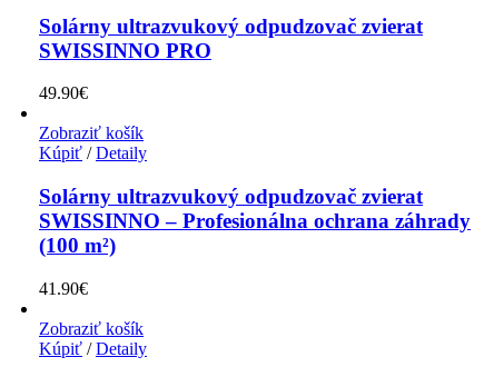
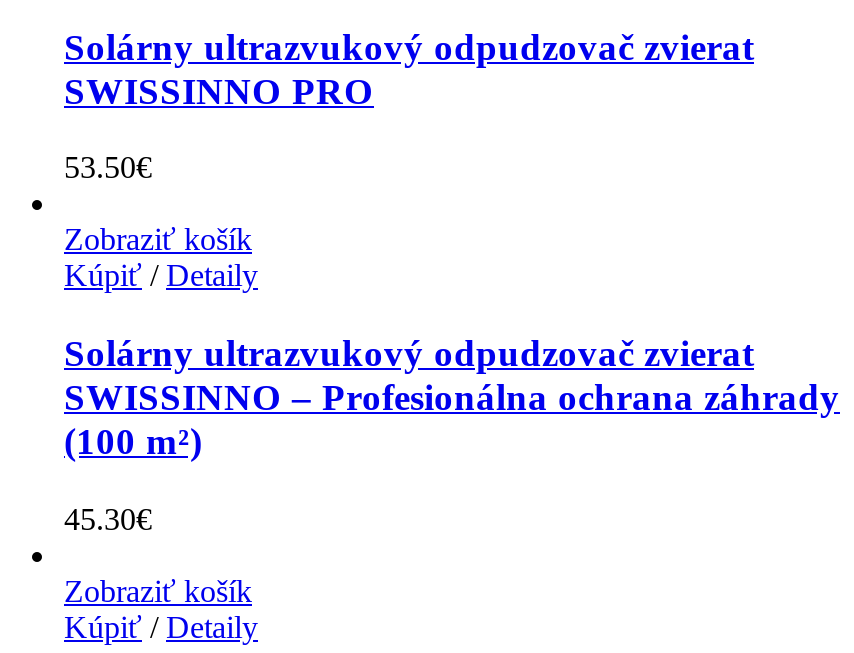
- 49.90€
+ 53.50€

- 41.90€
+ 45.30€
